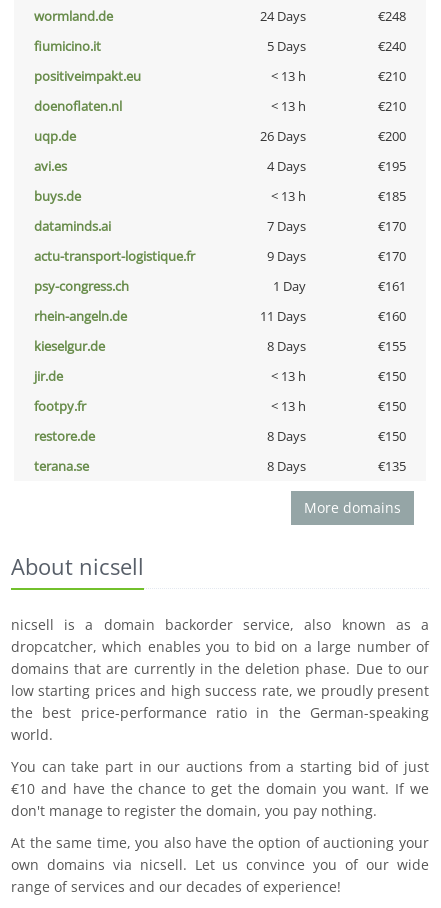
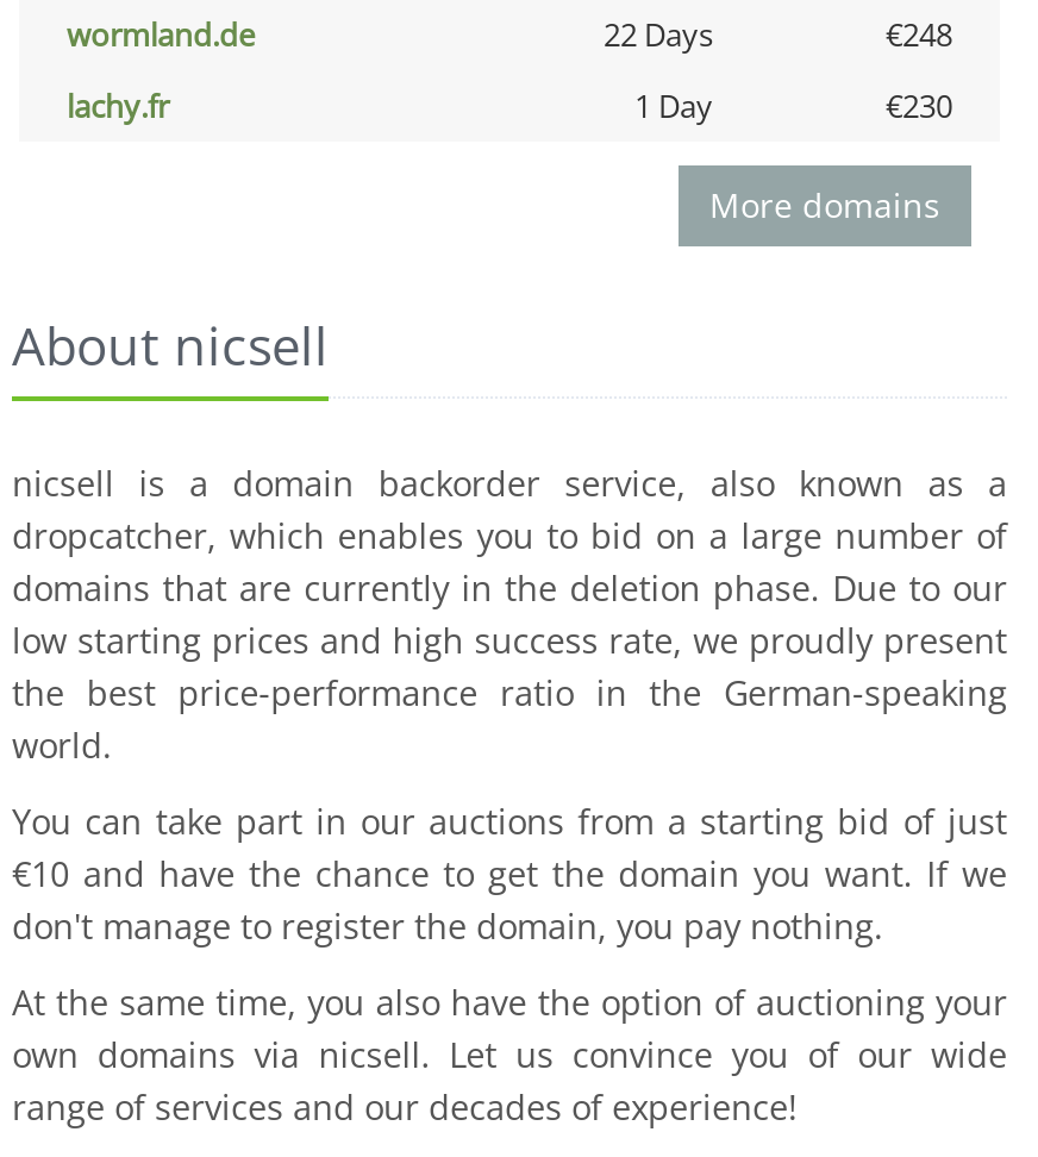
- 24 Days
+ 22 Days

- fiumicino.it
- 5 Days
- €240
- positiveimpakt.eu
- < 13 h
- €210
- doenoflaten.nl
- < 13 h
- €210
- uqp.de
- 26 Days
- €200
- avi.es
- 4 Days
- €195
- buys.de
- < 13 h
- €185
- dataminds.ai
- 7 Days
- €170
- actu-transport-logistique.fr
- 9 Days
- €170
- psy-congress.ch
+ lachy.fr

- €161
- rhein-angeln.de
- 11 Days
- €160
- kieselgur.de
- 8 Days
- €155
- jir.de
- < 13 h
- €150
- footpy.fr
- < 13 h
- €150
- restore.de
- 8 Days
- €150
- terana.se
- 8 Days
- €135
+ €230
